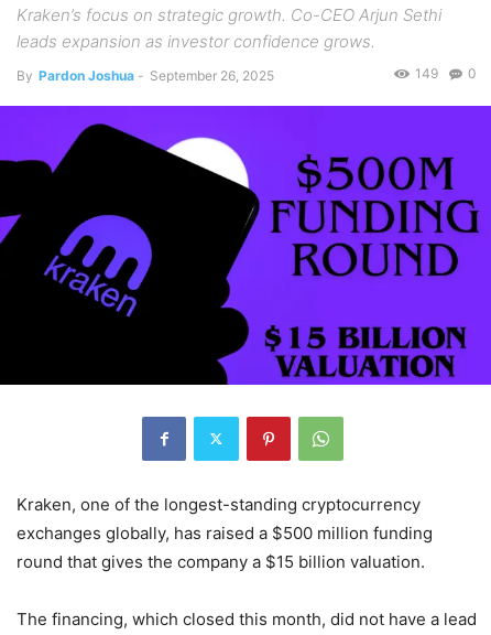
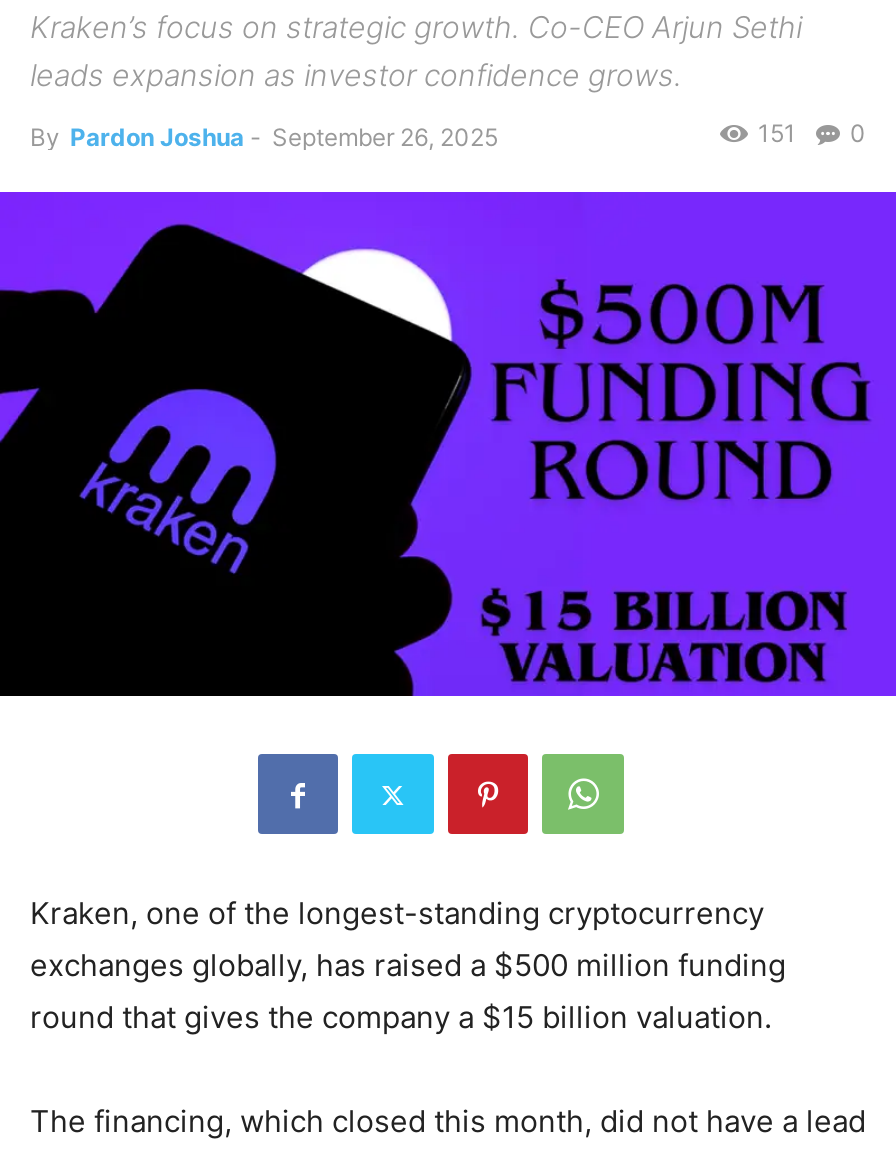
- 149 0
+ 151 0
